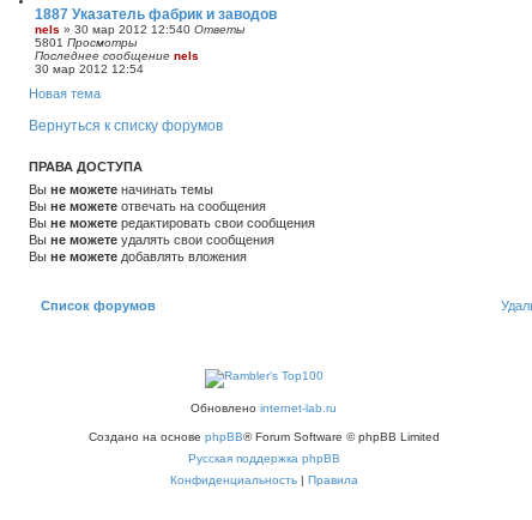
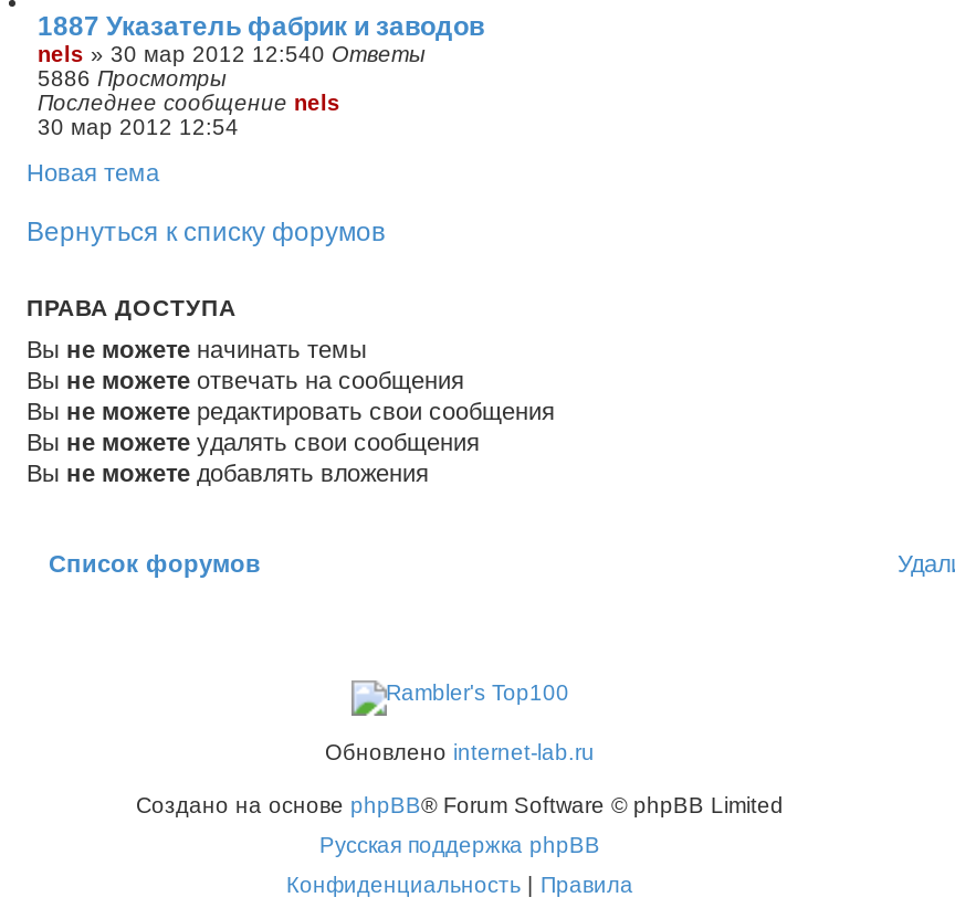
- 5801 Просмотры
+ 5886 Просмотры
